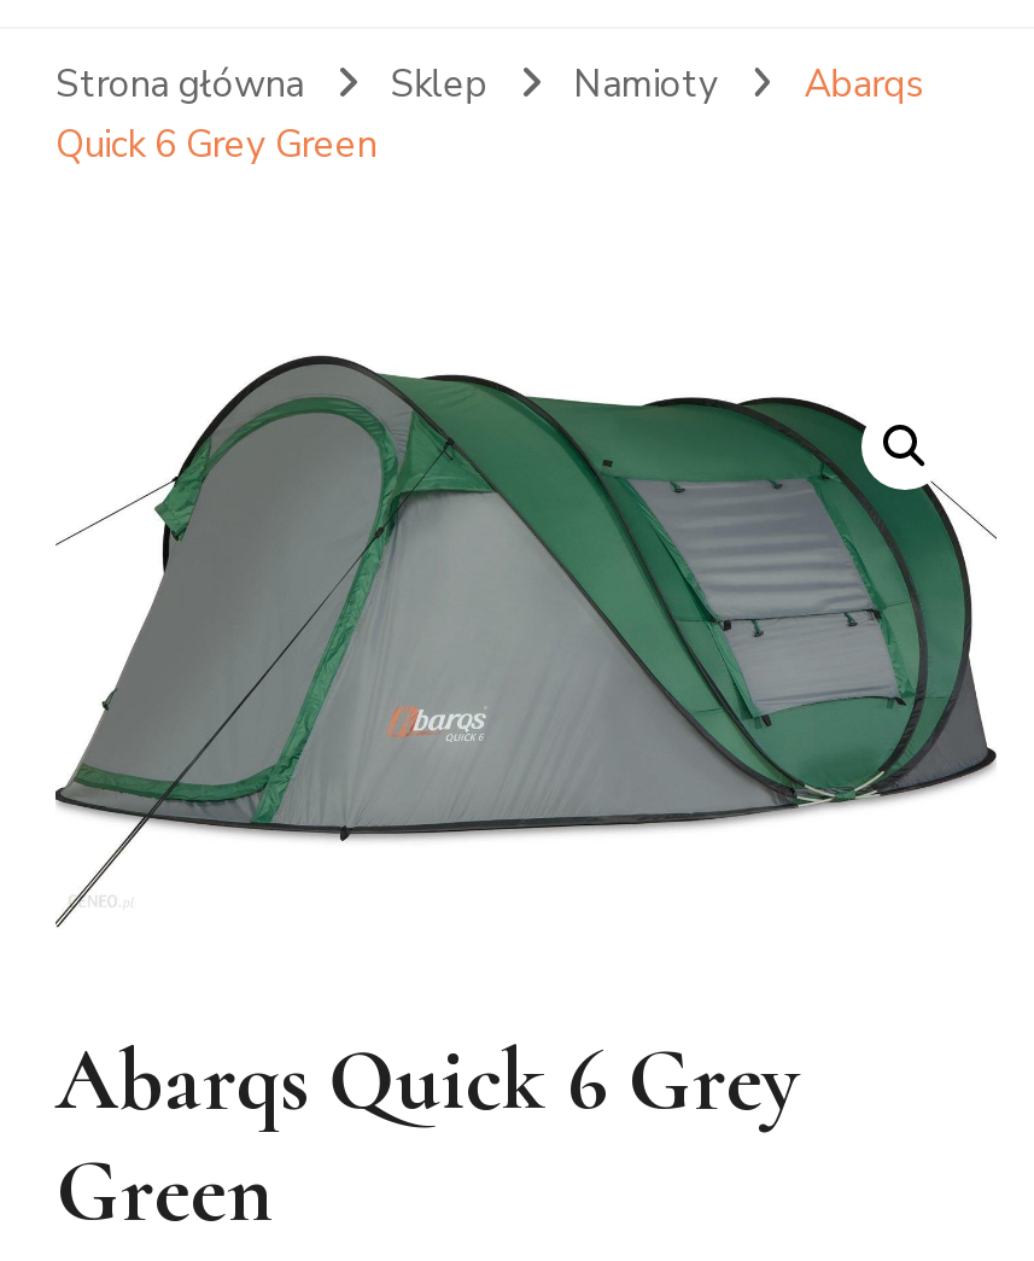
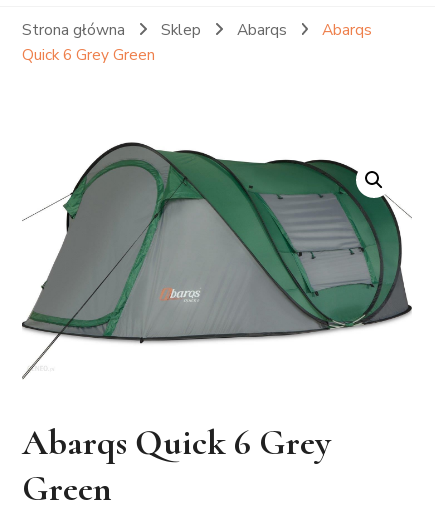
- Namioty
+ Abarqs
